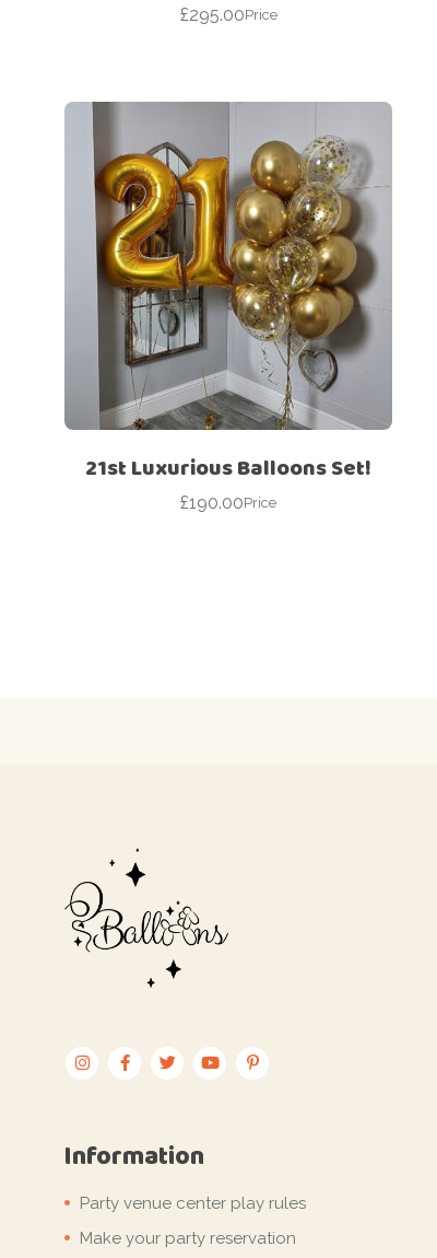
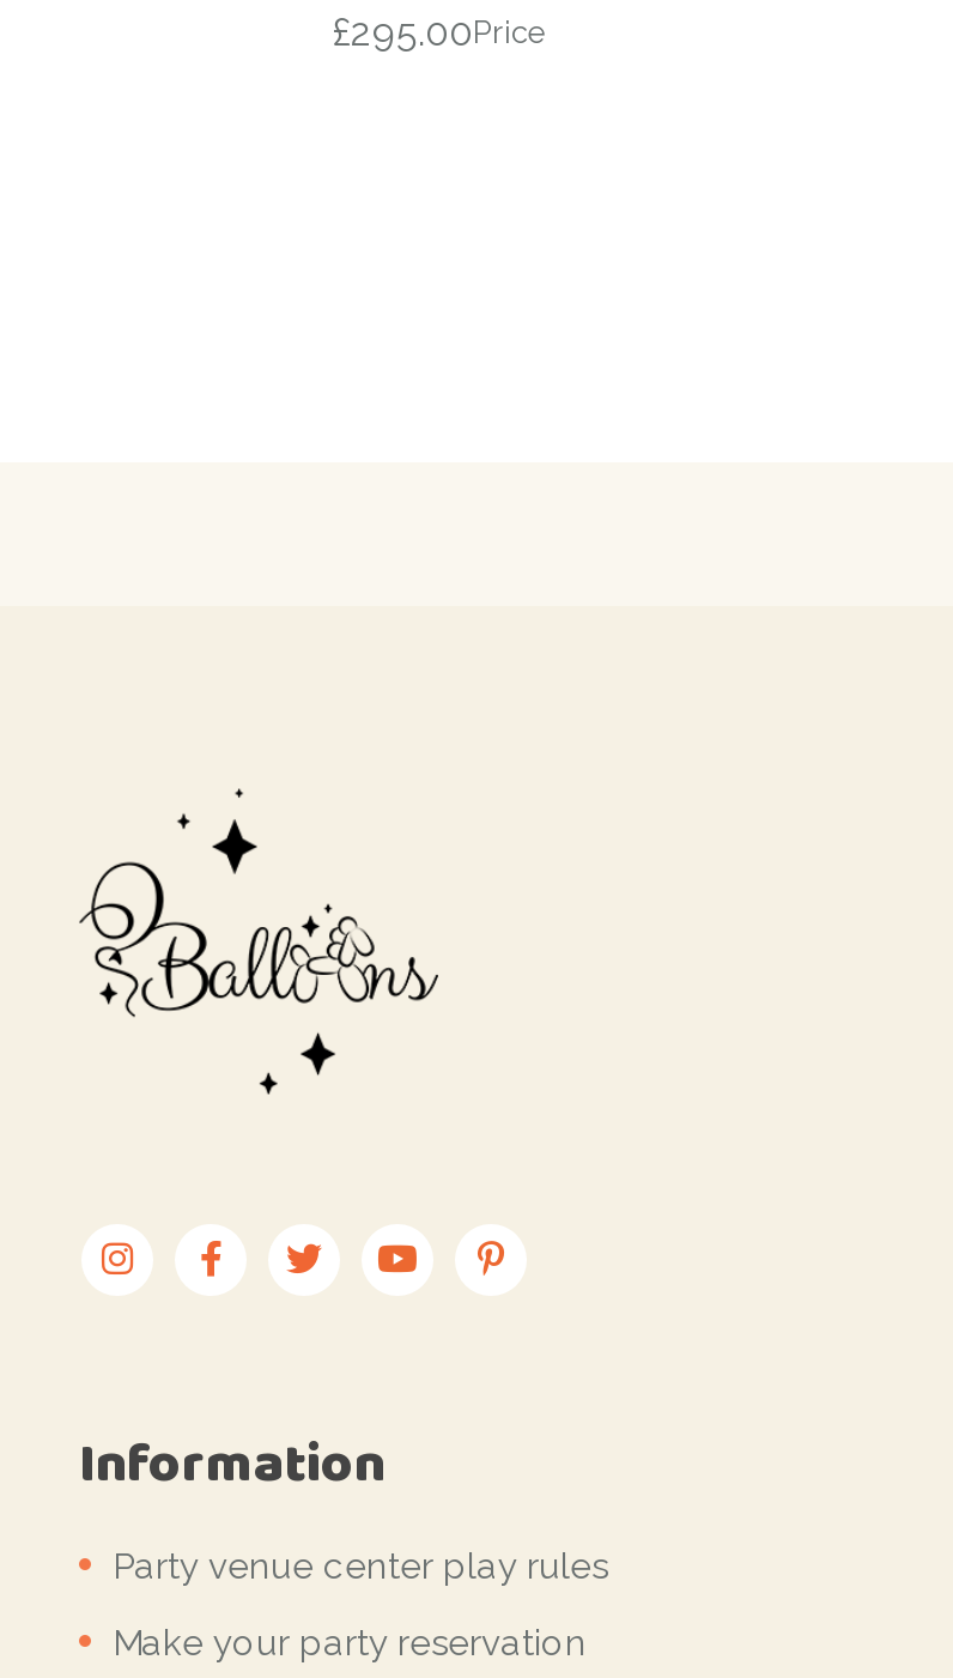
- [image]
- 21st Luxurious Balloons Set!
- £190.00Price
